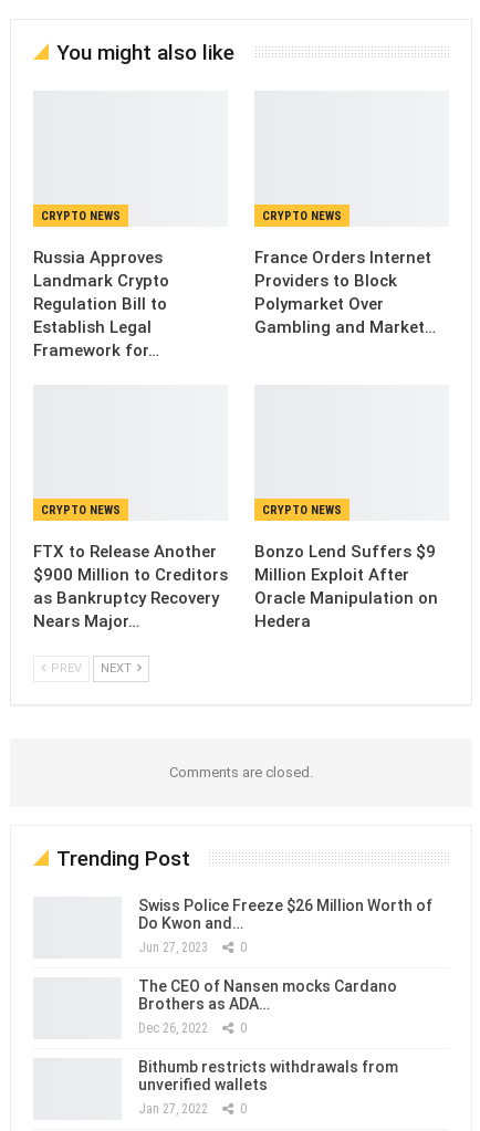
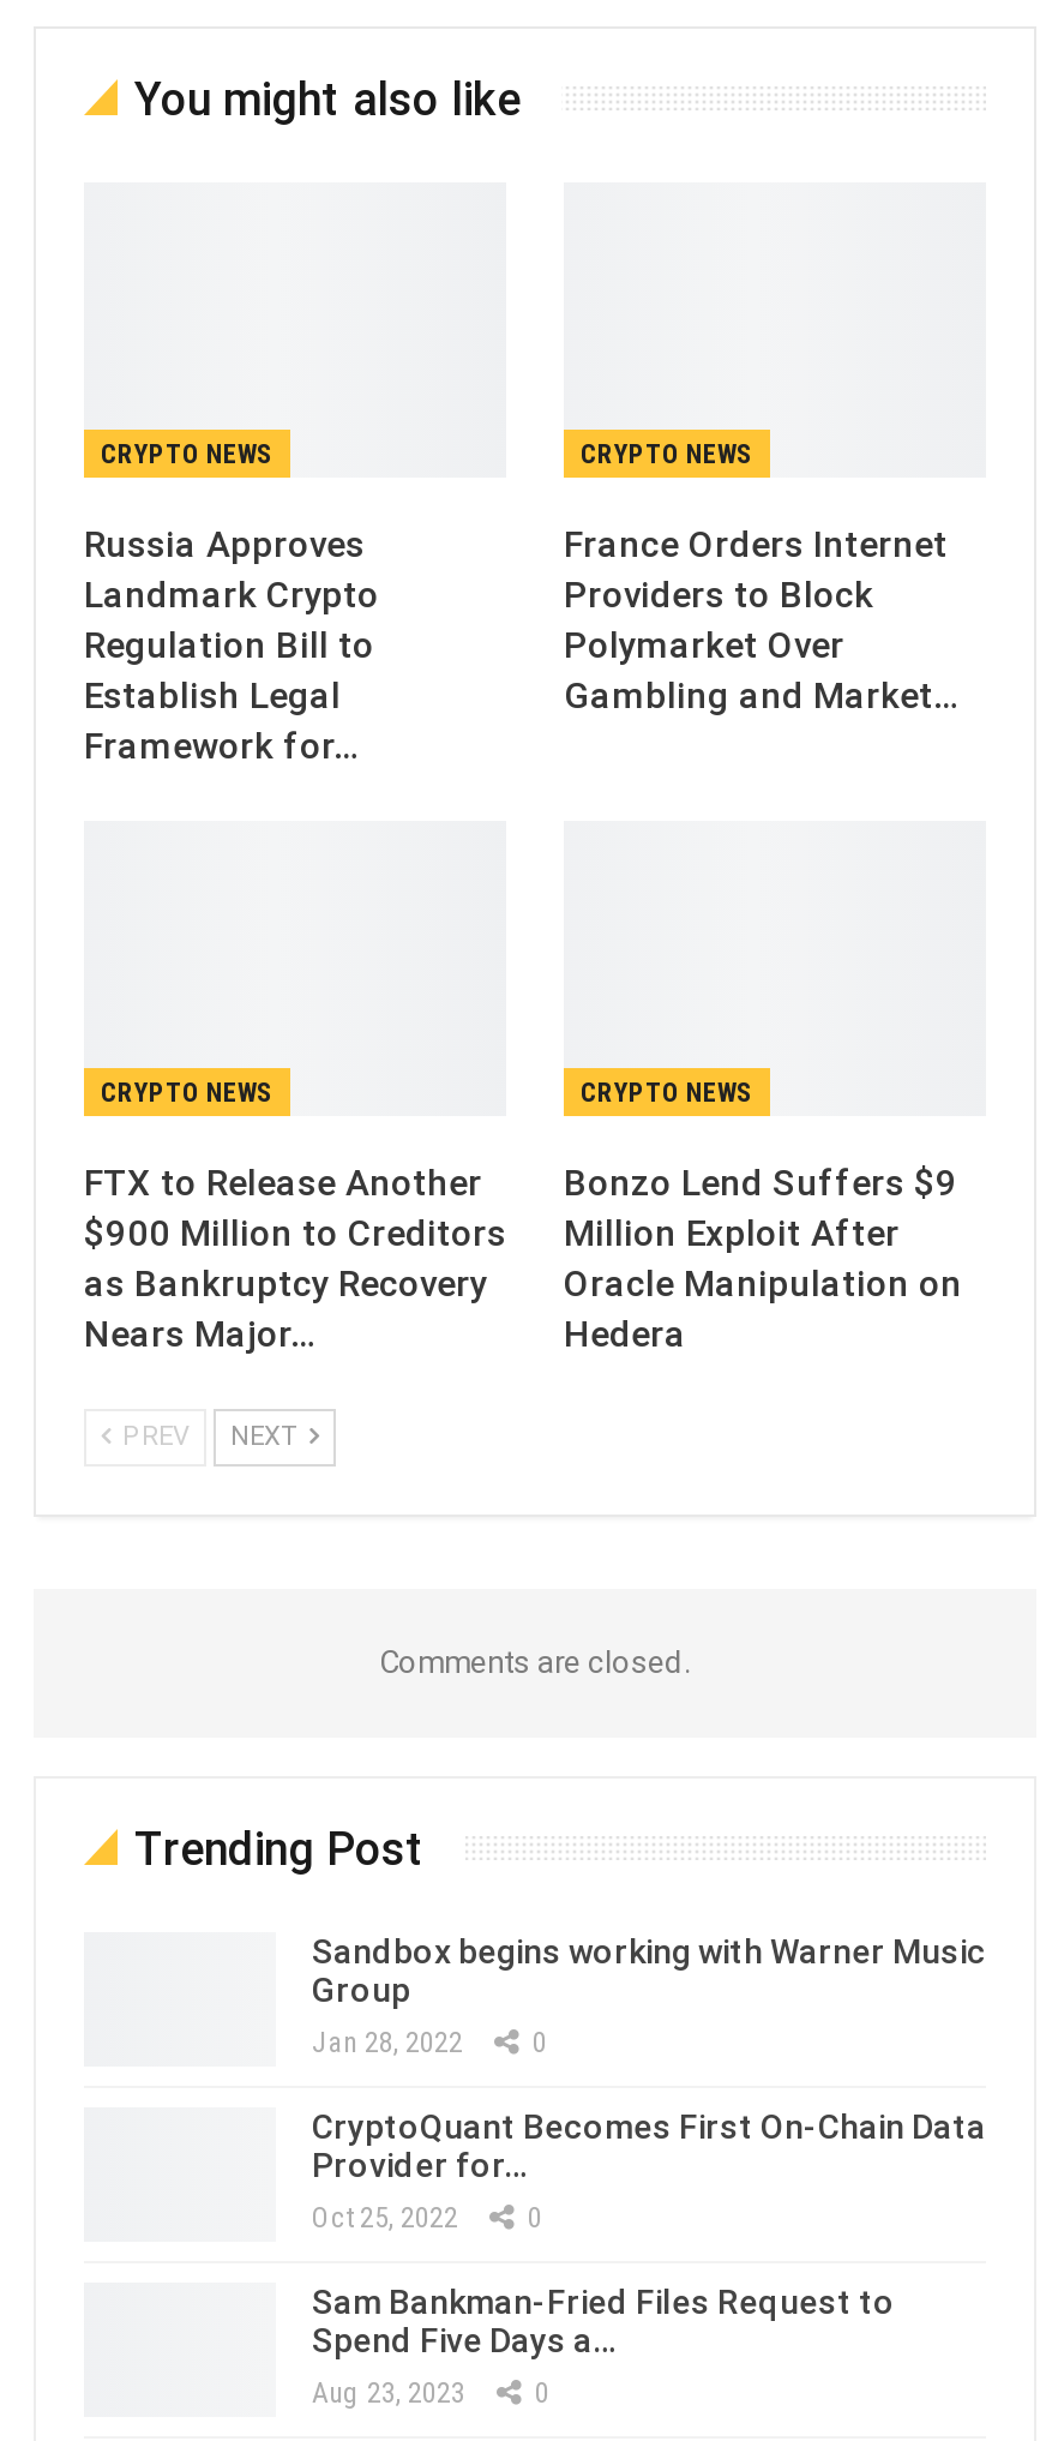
- Swiss Police Freeze $26 Million Worth of
- Do Kwon and…
- Jun 27, 2023
+ Sandbox begins working with Warner Music
+ Group
+ Jan 28, 2022

- The CEO of Nansen mocks Cardano
- Brothers as ADA…
- Dec 26, 2022
+ CryptoQuant Becomes First On-Chain Data
+ Provider for…
+ Oct 25, 2022

- Bithumb restricts withdrawals from
- unverified wallets
- Jan 27, 2022
+ Sam Bankman-Fried Files Request to
+ Spend Five Days a…
+ Aug 23, 2023
